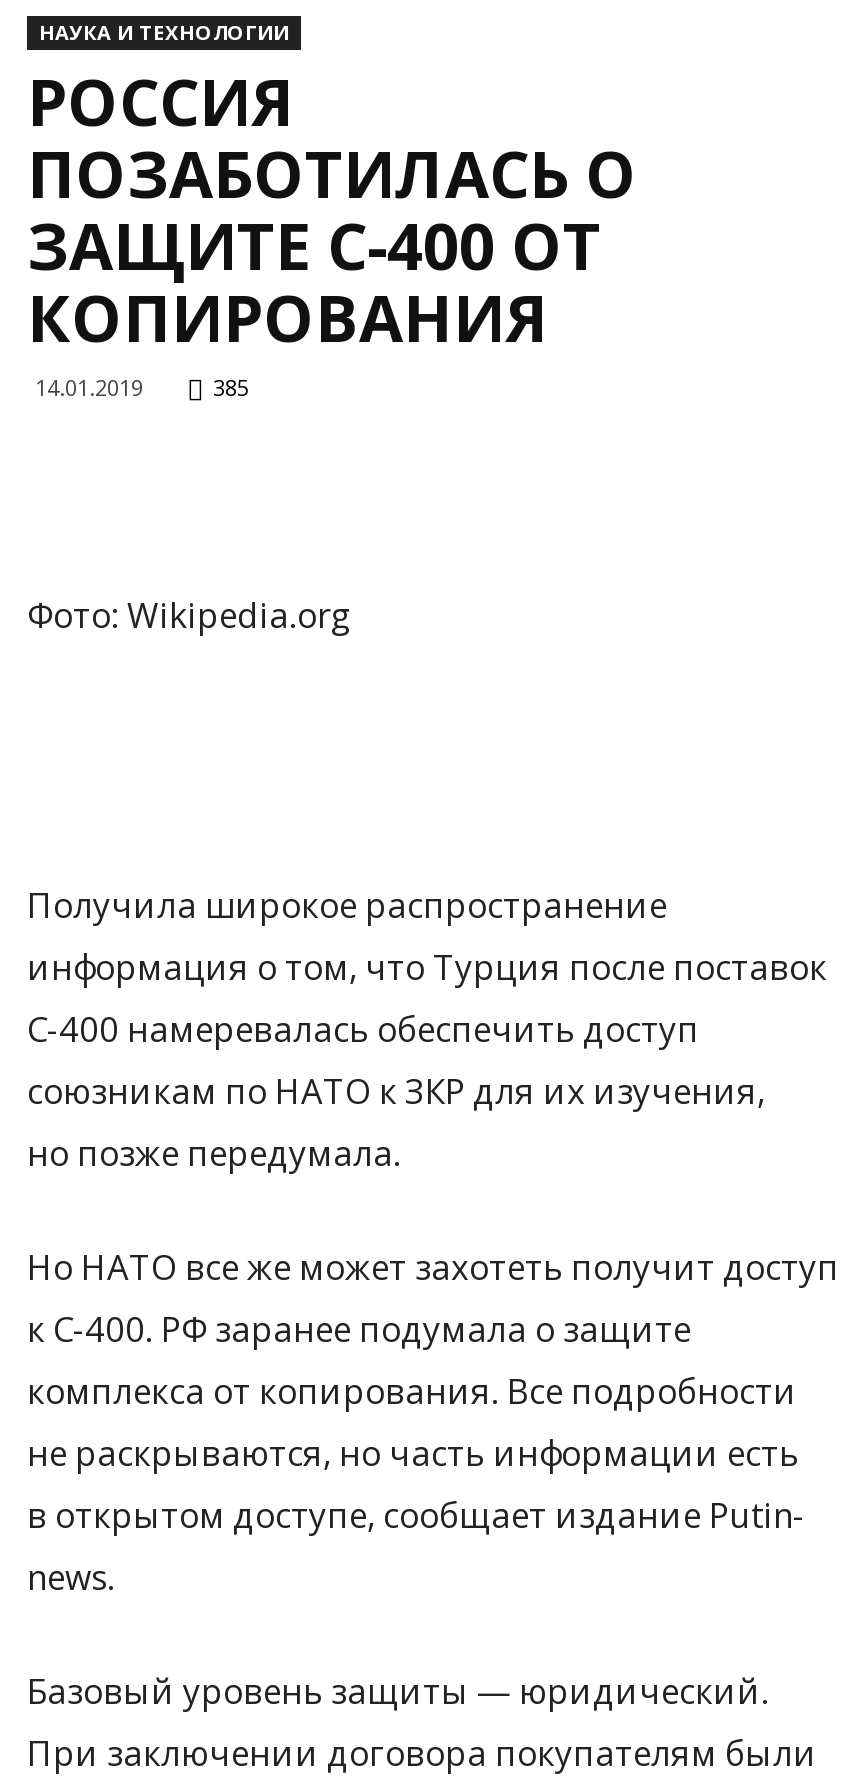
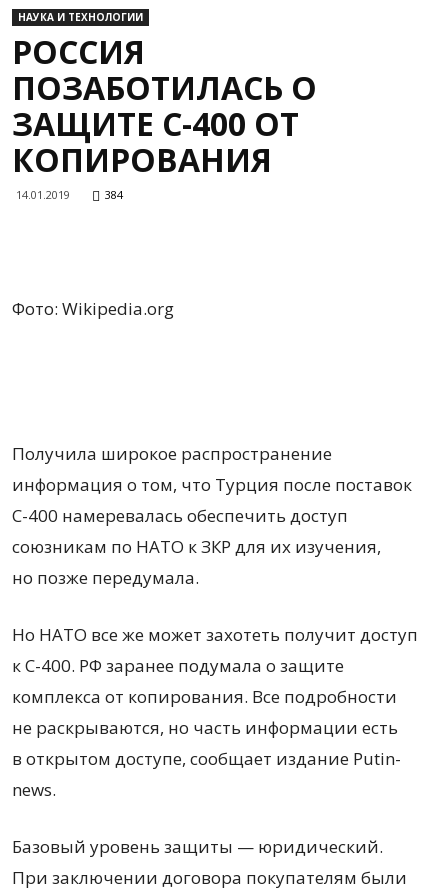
- 385
+ 384
